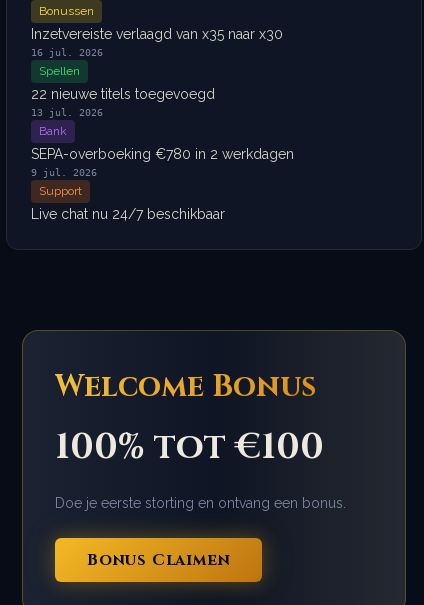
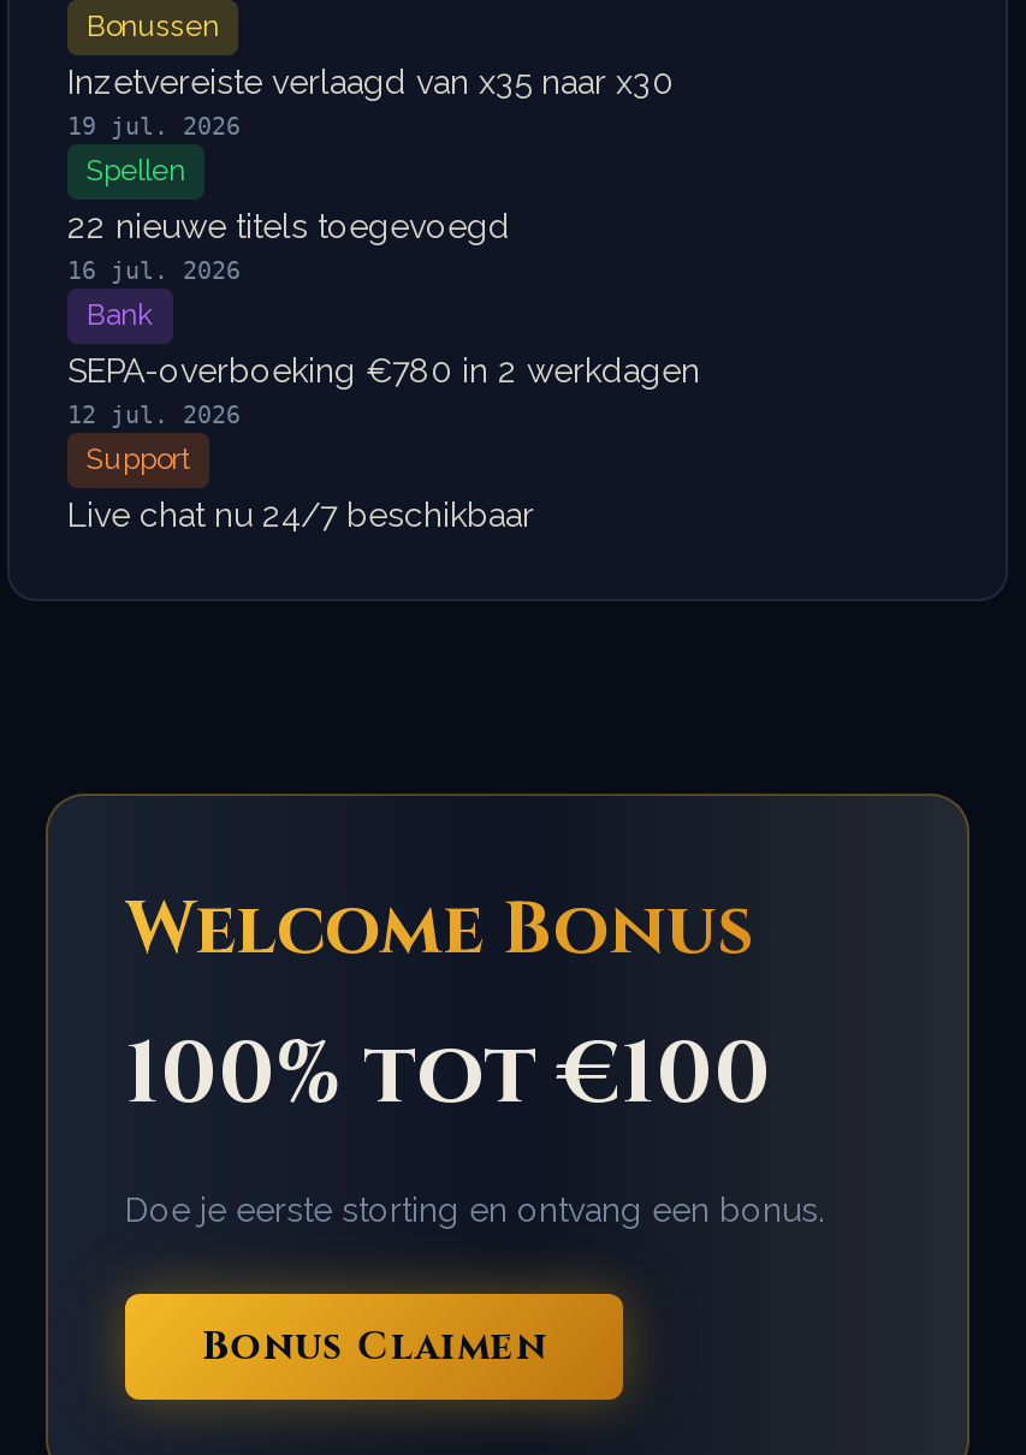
- 16 jul. 2026
+ 19 jul. 2026

- 13 jul. 2026
+ 16 jul. 2026

- 9 jul. 2026
+ 12 jul. 2026
